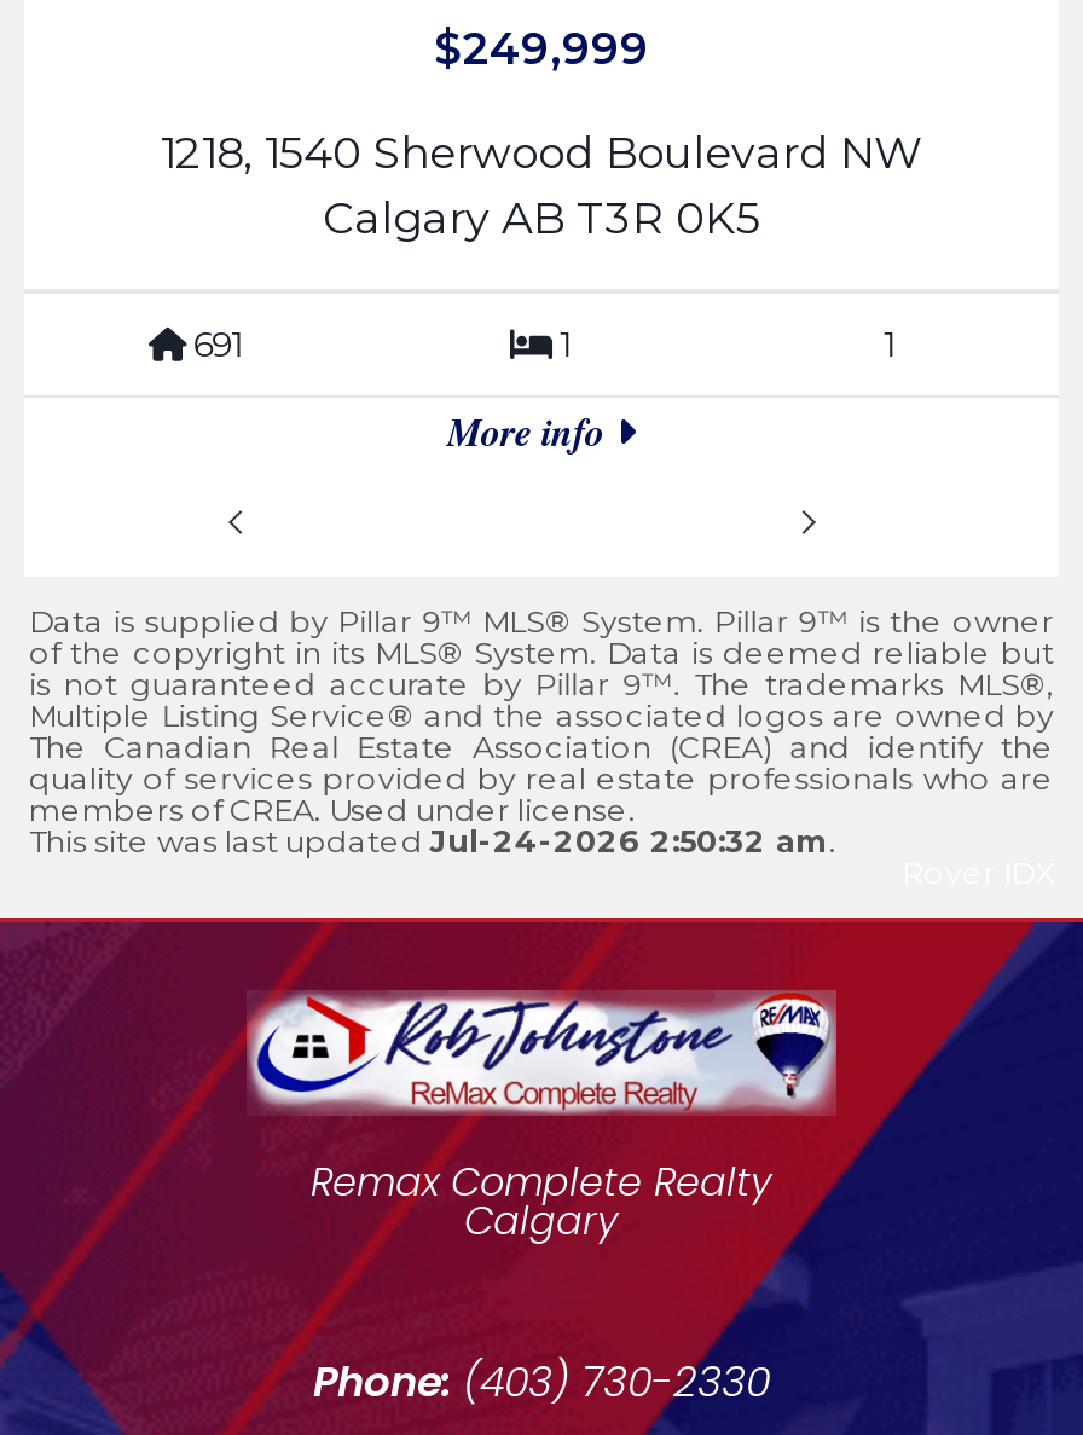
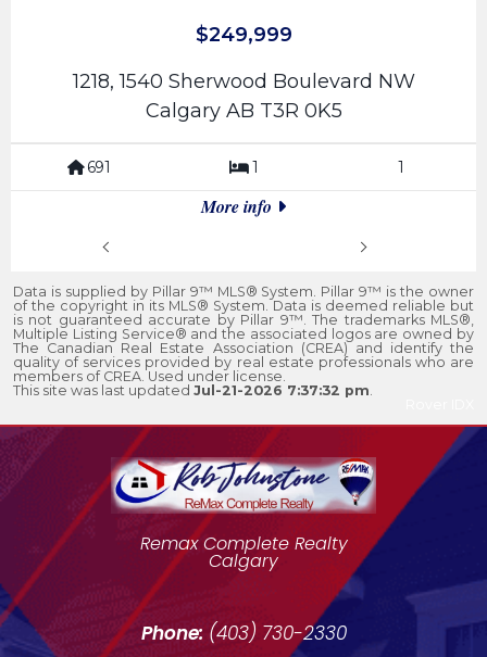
- This site was last updatedJul-24-2026 2:50:32 am.
+ This site was last updatedJul-21-2026 7:37:32 pm.
